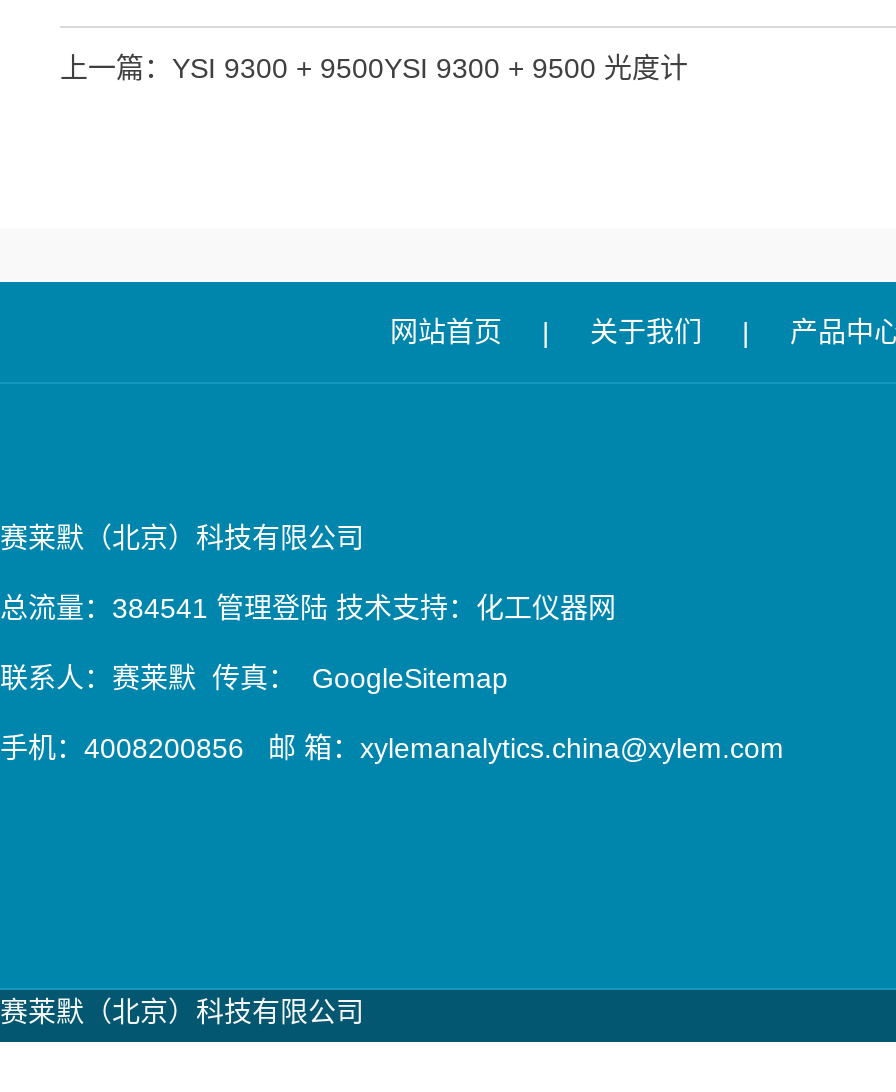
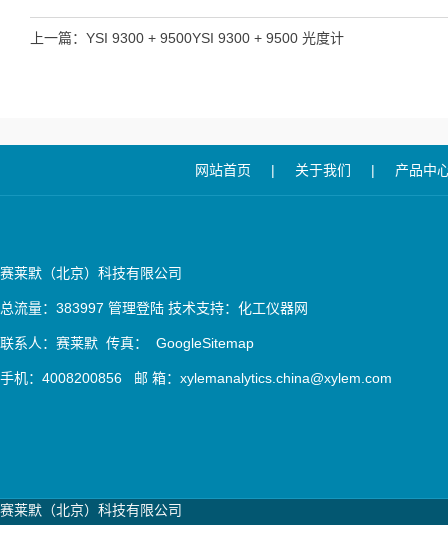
- 总流量：384541管理登陆技术支持：化工仪器网
+ 总流量：383997管理登陆技术支持：化工仪器网
